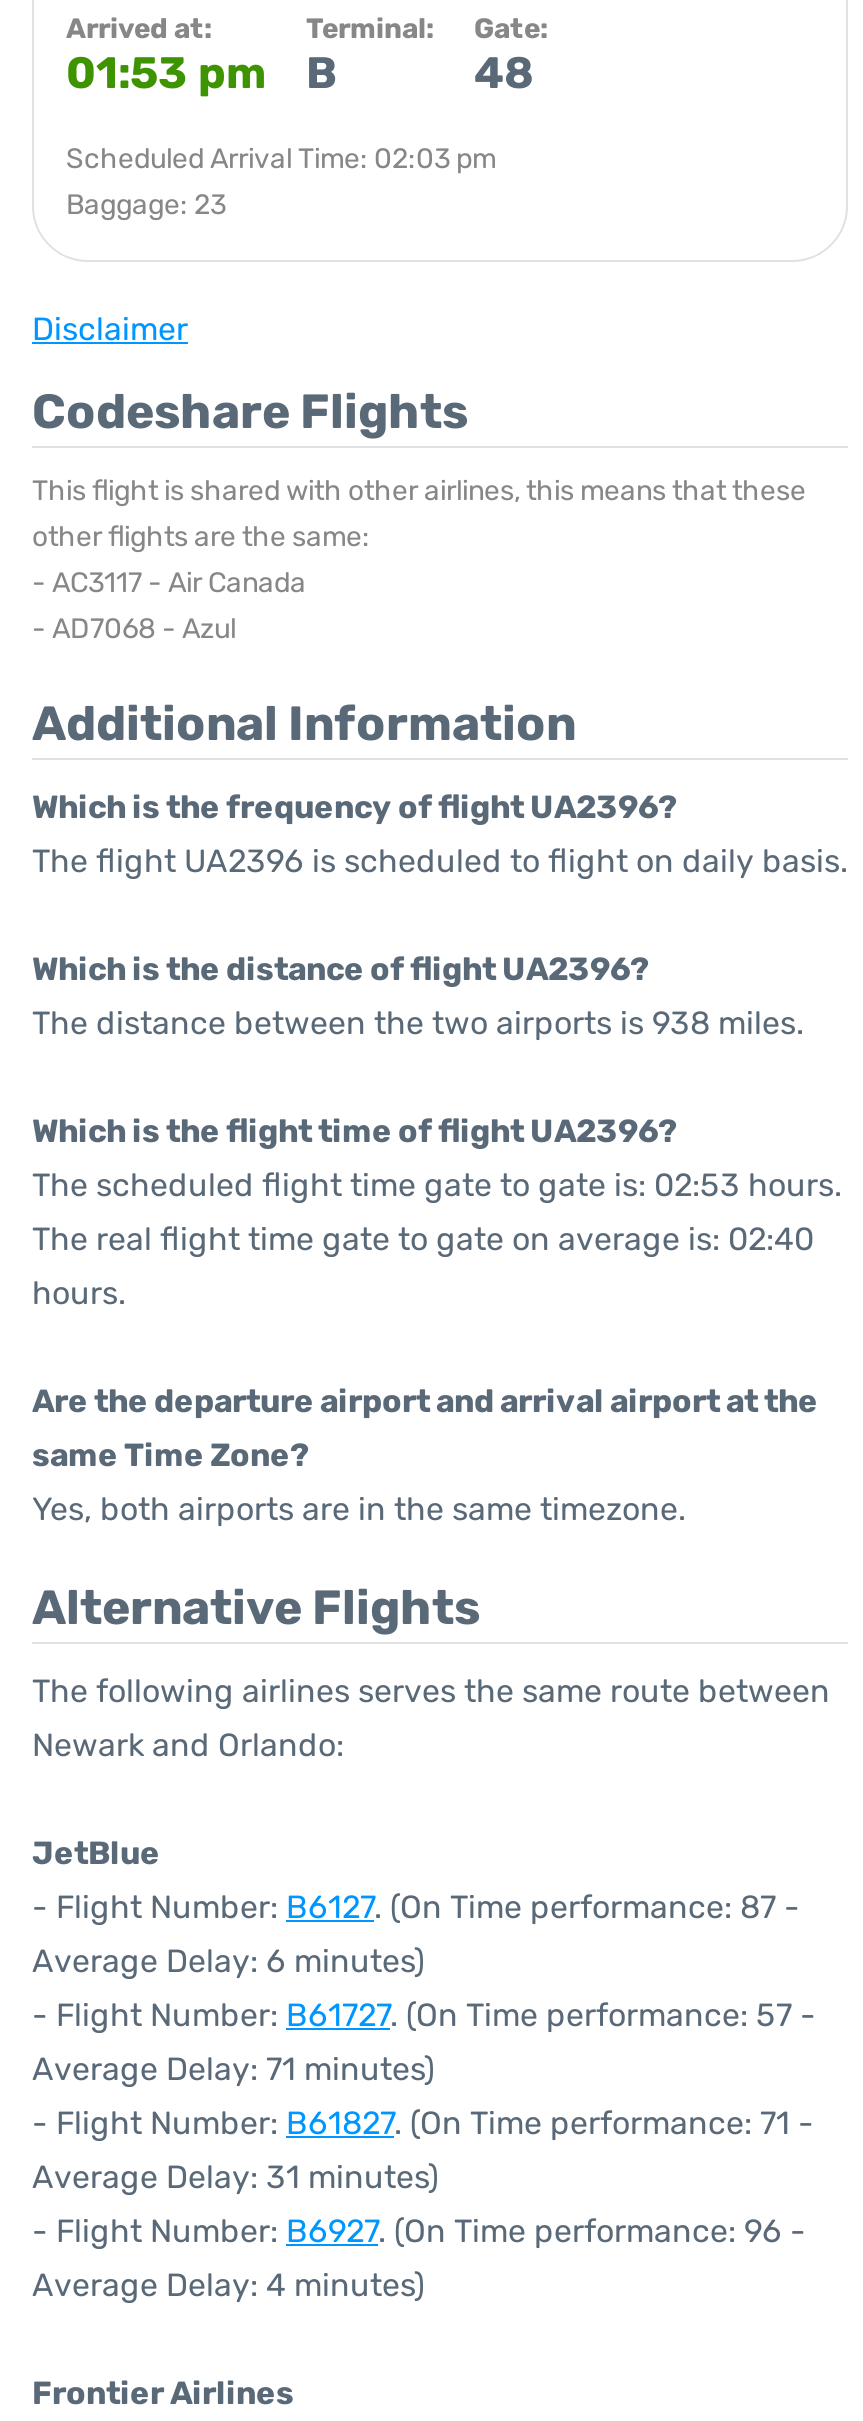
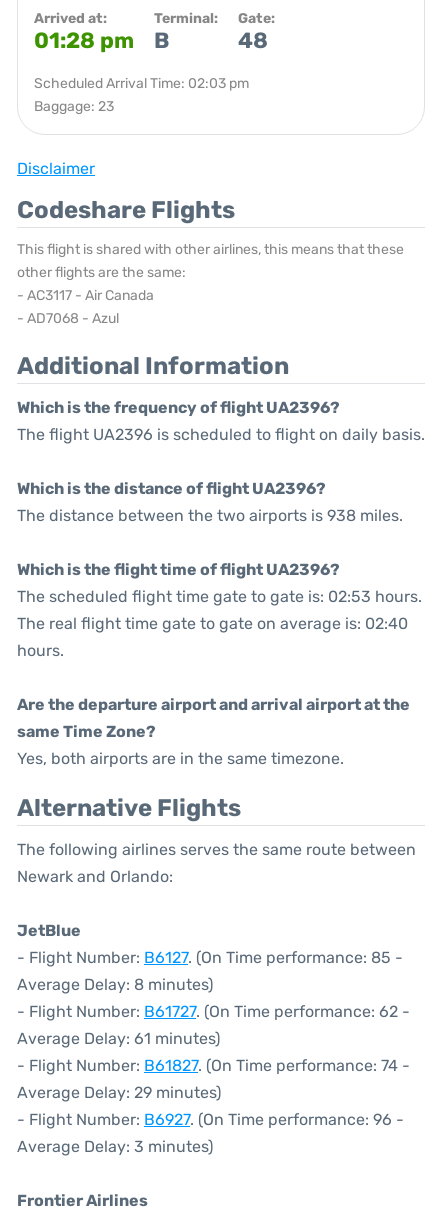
- 01:53 pm B
+ 01:28 pm B

- - Flight Number: B6127. (On Time performance: 87 -
+ - Flight Number: B6127. (On Time performance: 85 -

- Average Delay: 6 minutes)
+ Average Delay: 8 minutes)

- - Flight Number: B61727. (On Time performance: 57 -
+ - Flight Number: B61727. (On Time performance: 62 -

- Average Delay: 71 minutes)
+ Average Delay: 61 minutes)

- - Flight Number: B61827. (On Time performance: 71 -
+ - Flight Number: B61827. (On Time performance: 74 -

- Average Delay: 31 minutes)
+ Average Delay: 29 minutes)

- Average Delay: 4 minutes)
+ Average Delay: 3 minutes)
